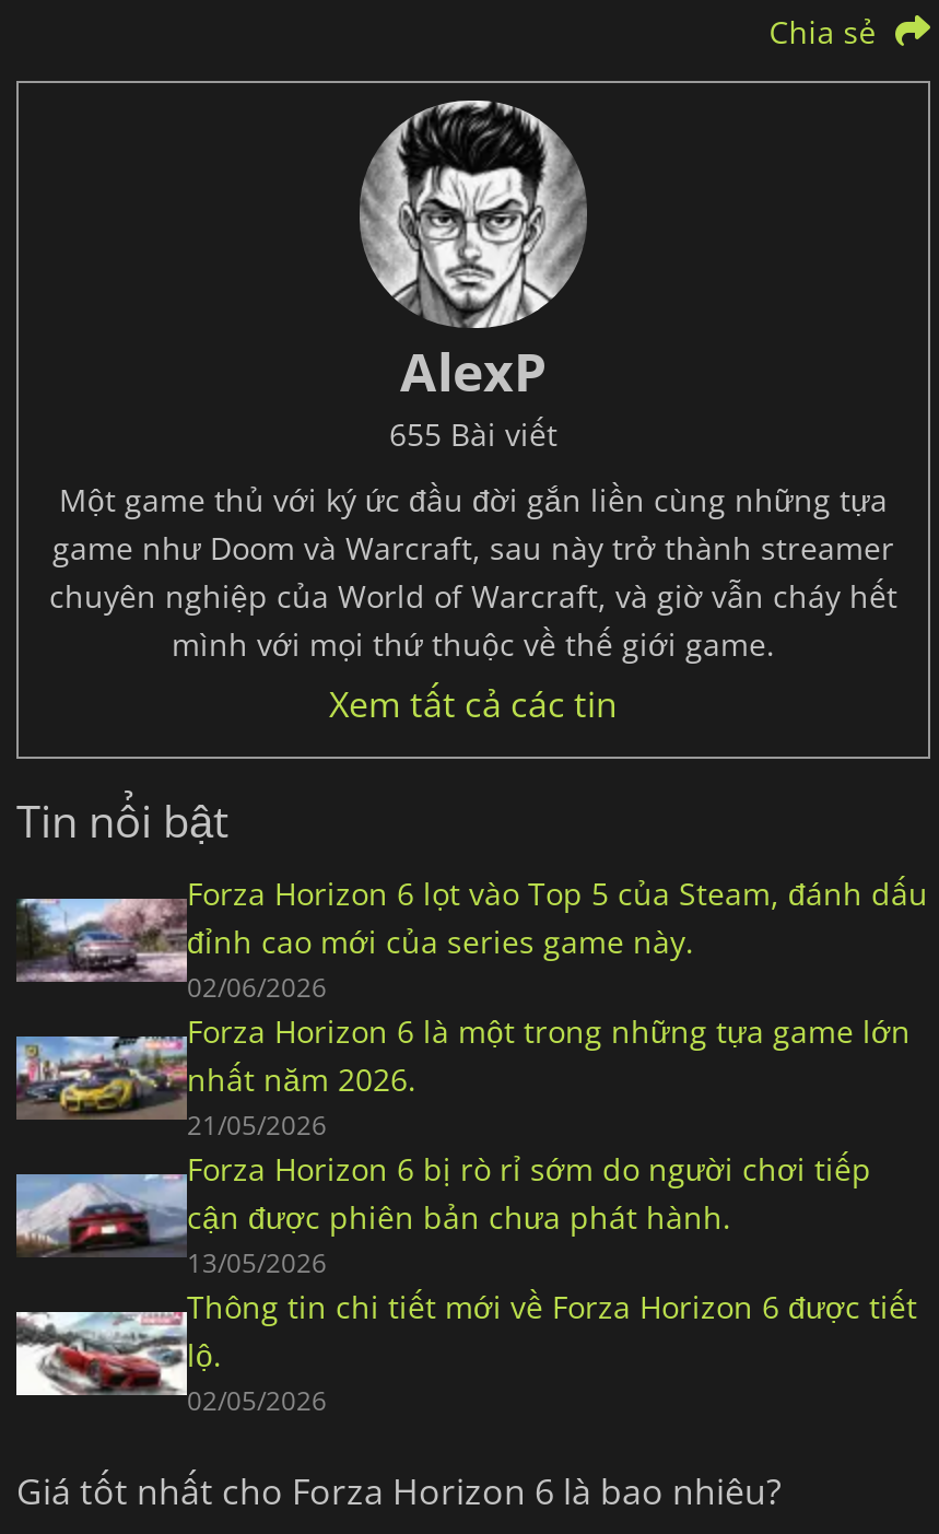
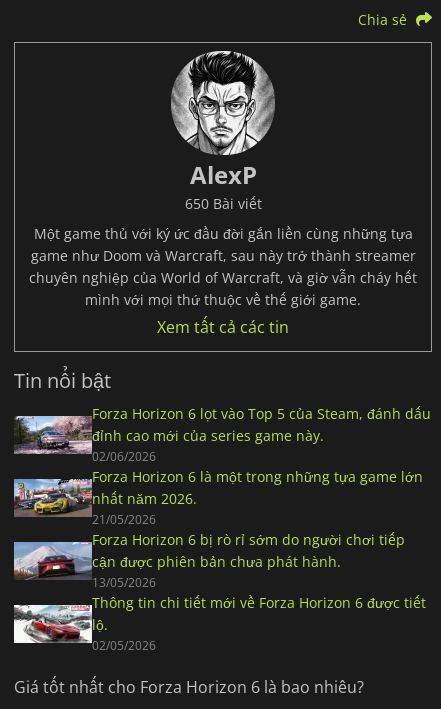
- 655 Bài viết
+ 650 Bài viết
